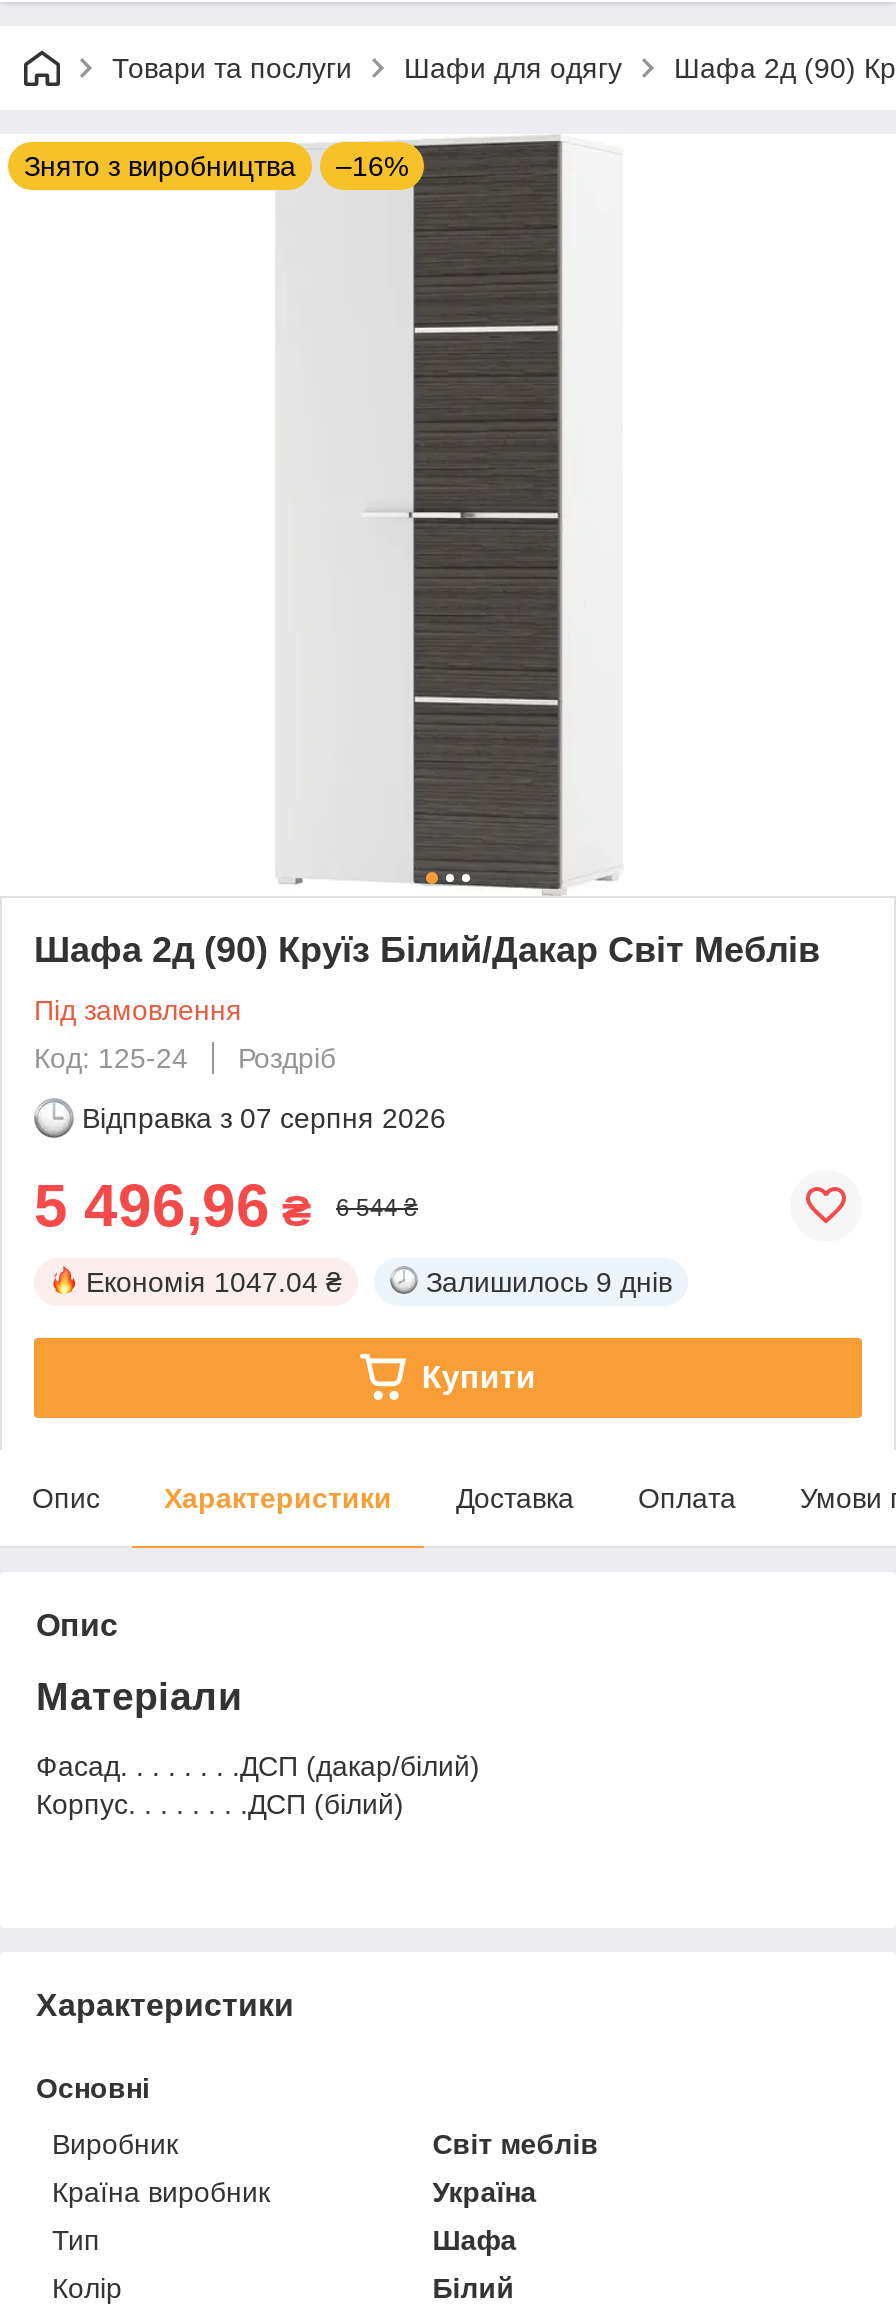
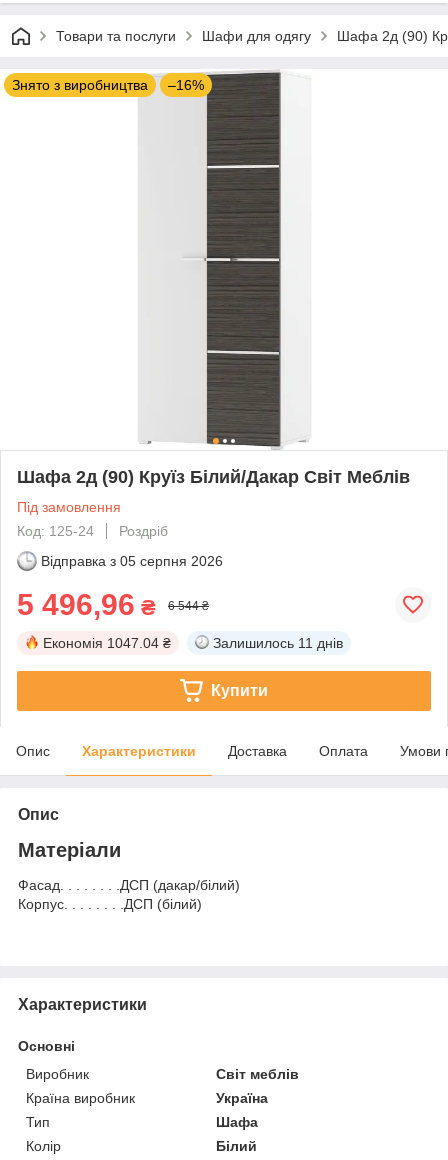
- Відправка з 07 серпня 2026
+ Відправка з 05 серпня 2026

- Залишилось 9 днів
+ Залишилось 11 днів
